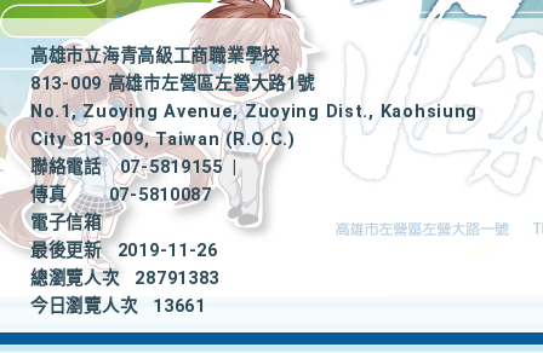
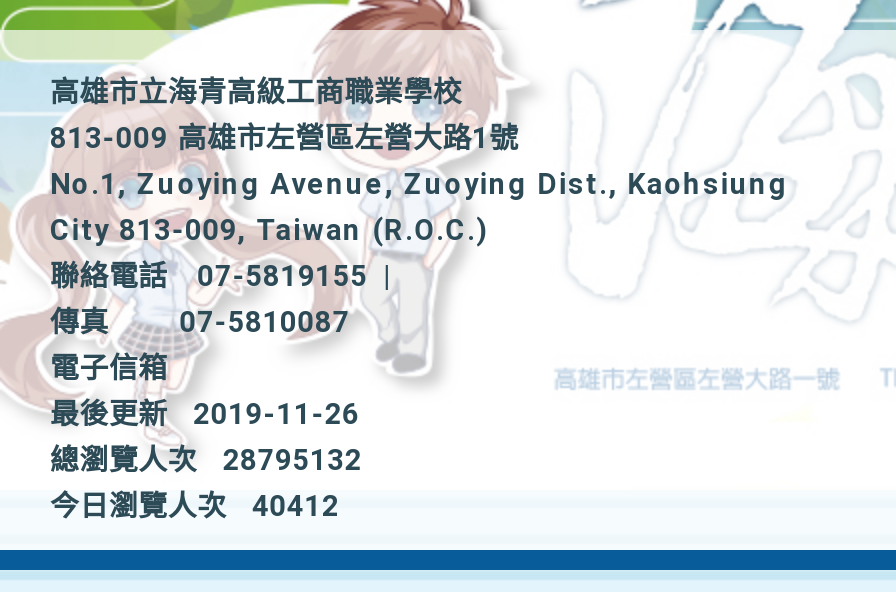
- 總瀏覽人次 28791383
+ 總瀏覽人次 28795132

- 今日瀏覽人次 13661
+ 今日瀏覽人次 40412
